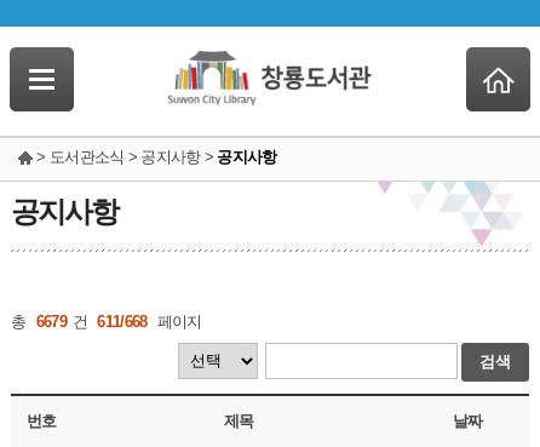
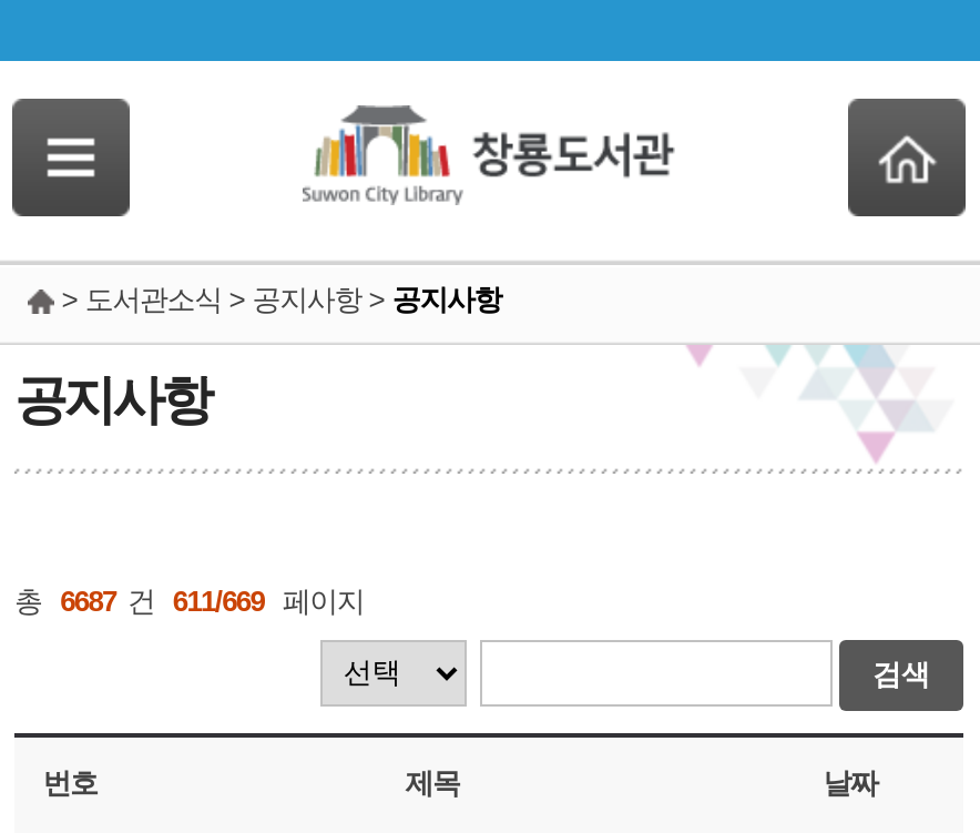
- 총 6679 건 611/668 페이지
+ 총 6687 건 611/669 페이지
